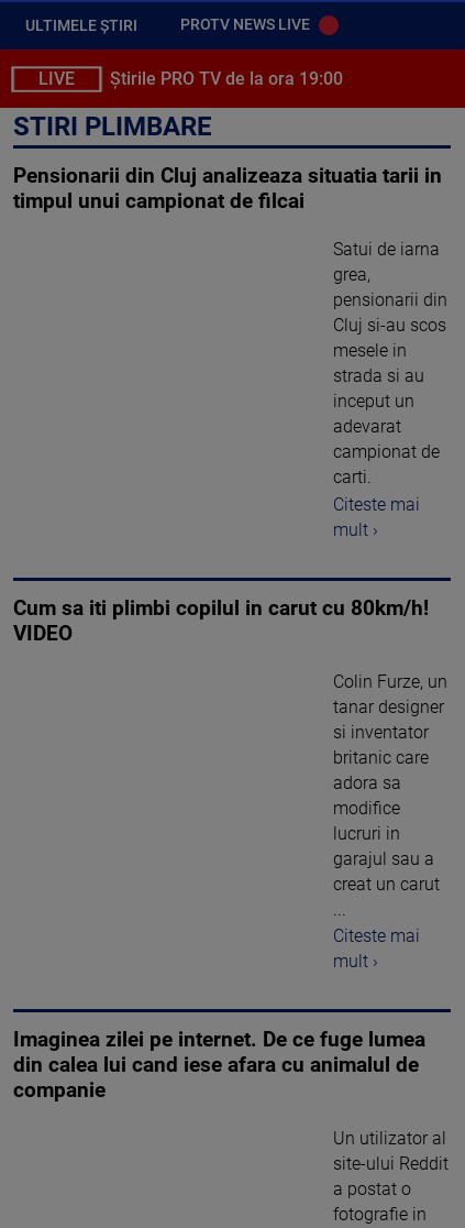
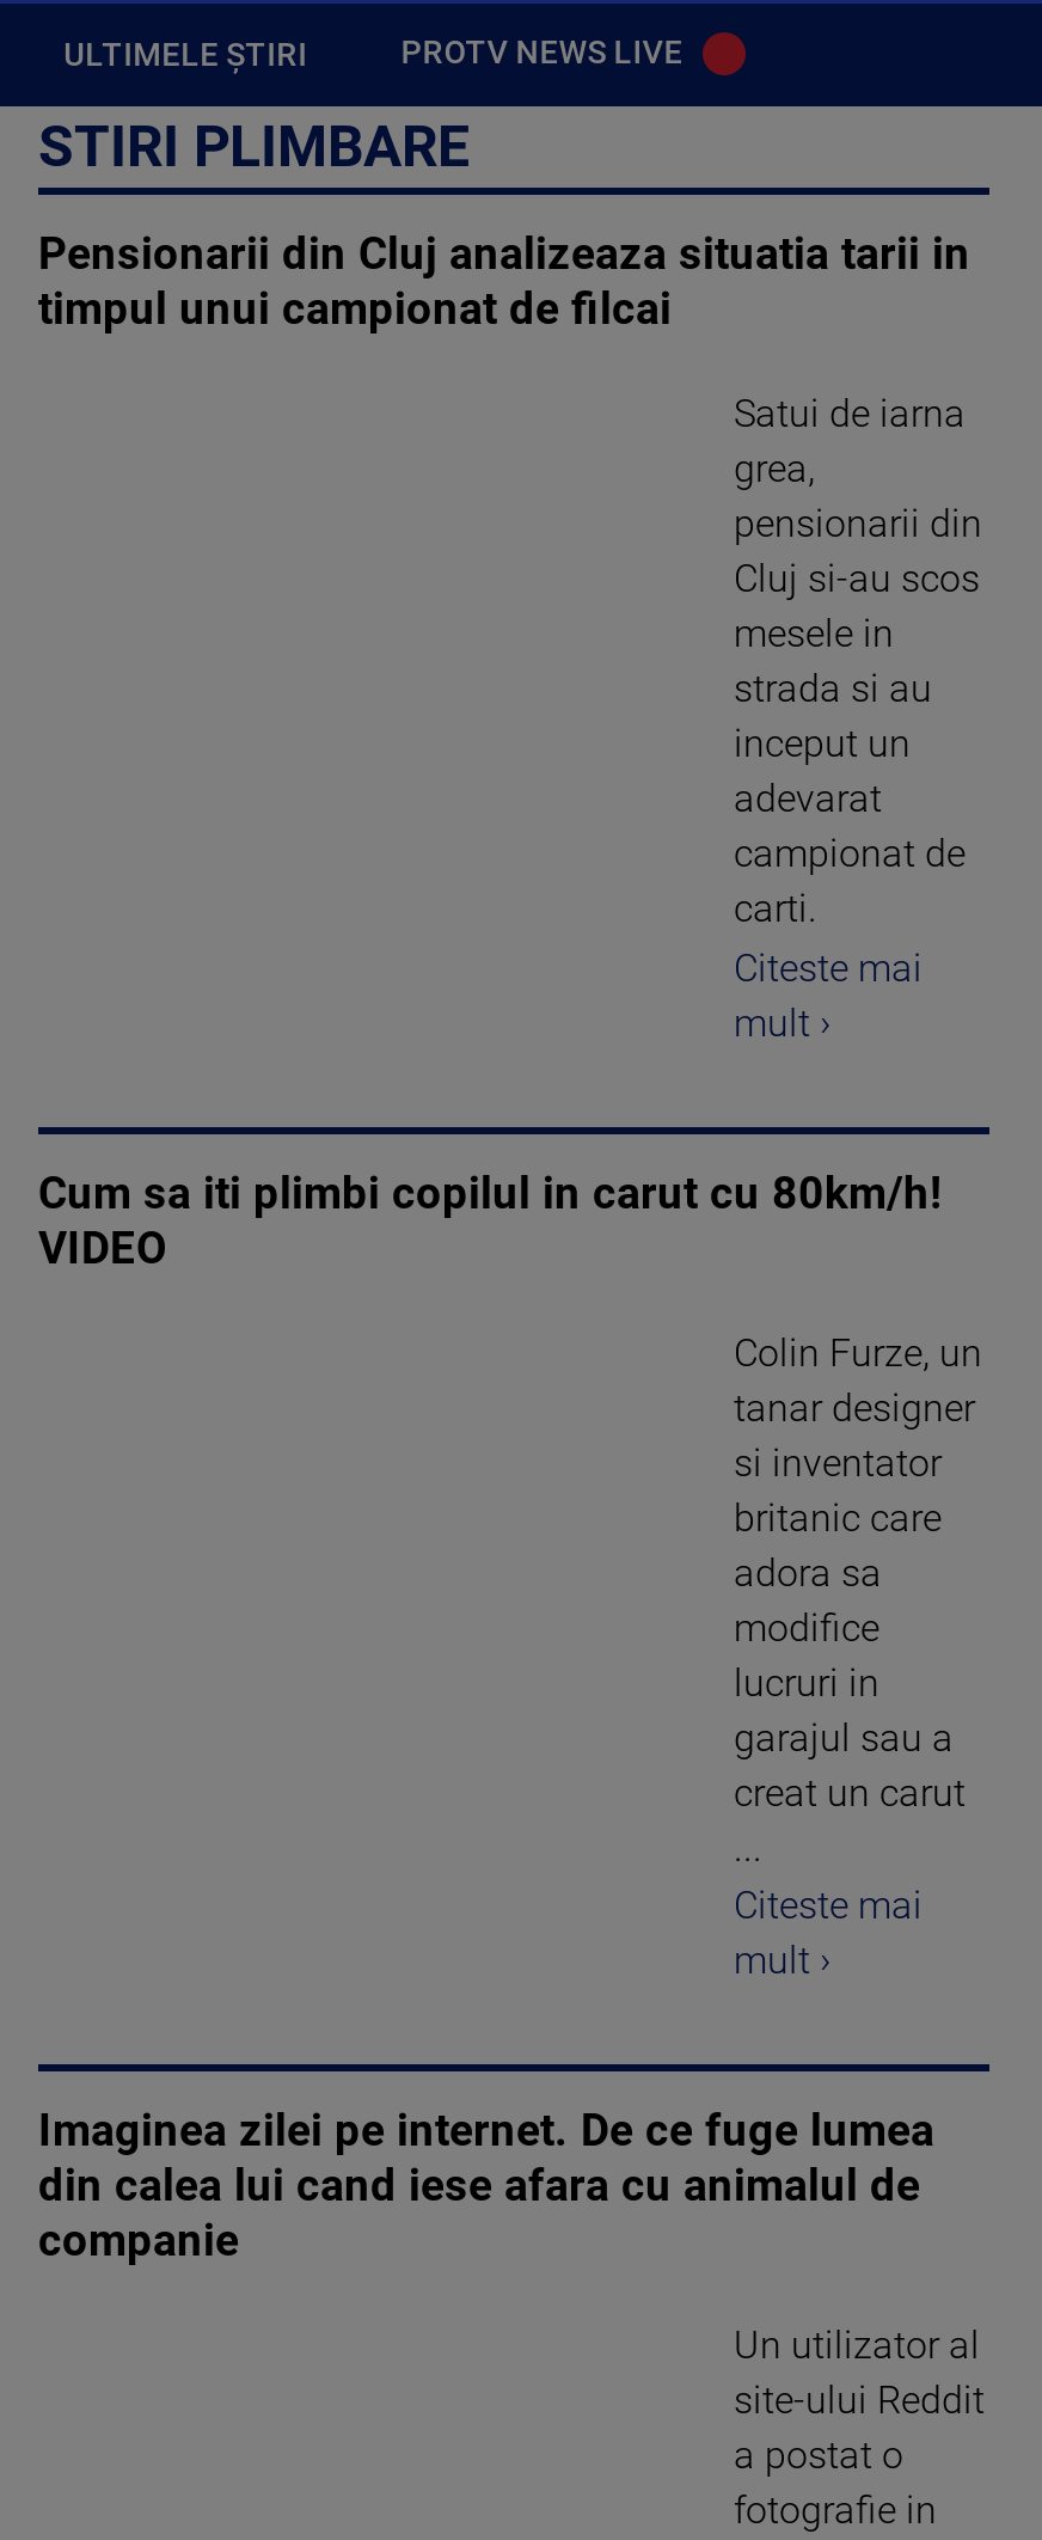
- LIVE
- Știrile PRO TV de la ora 19:00
